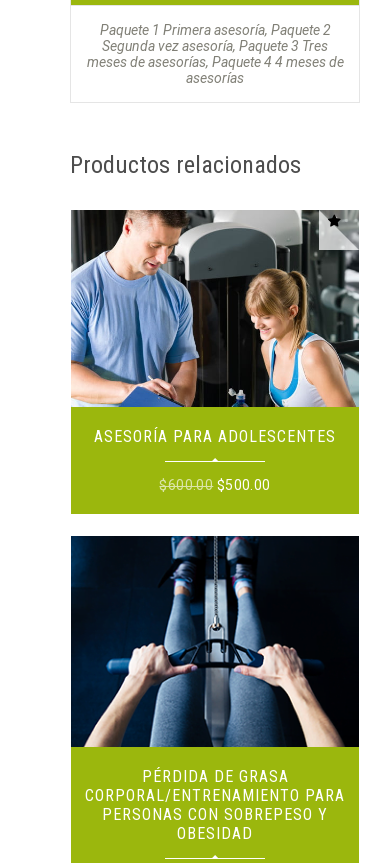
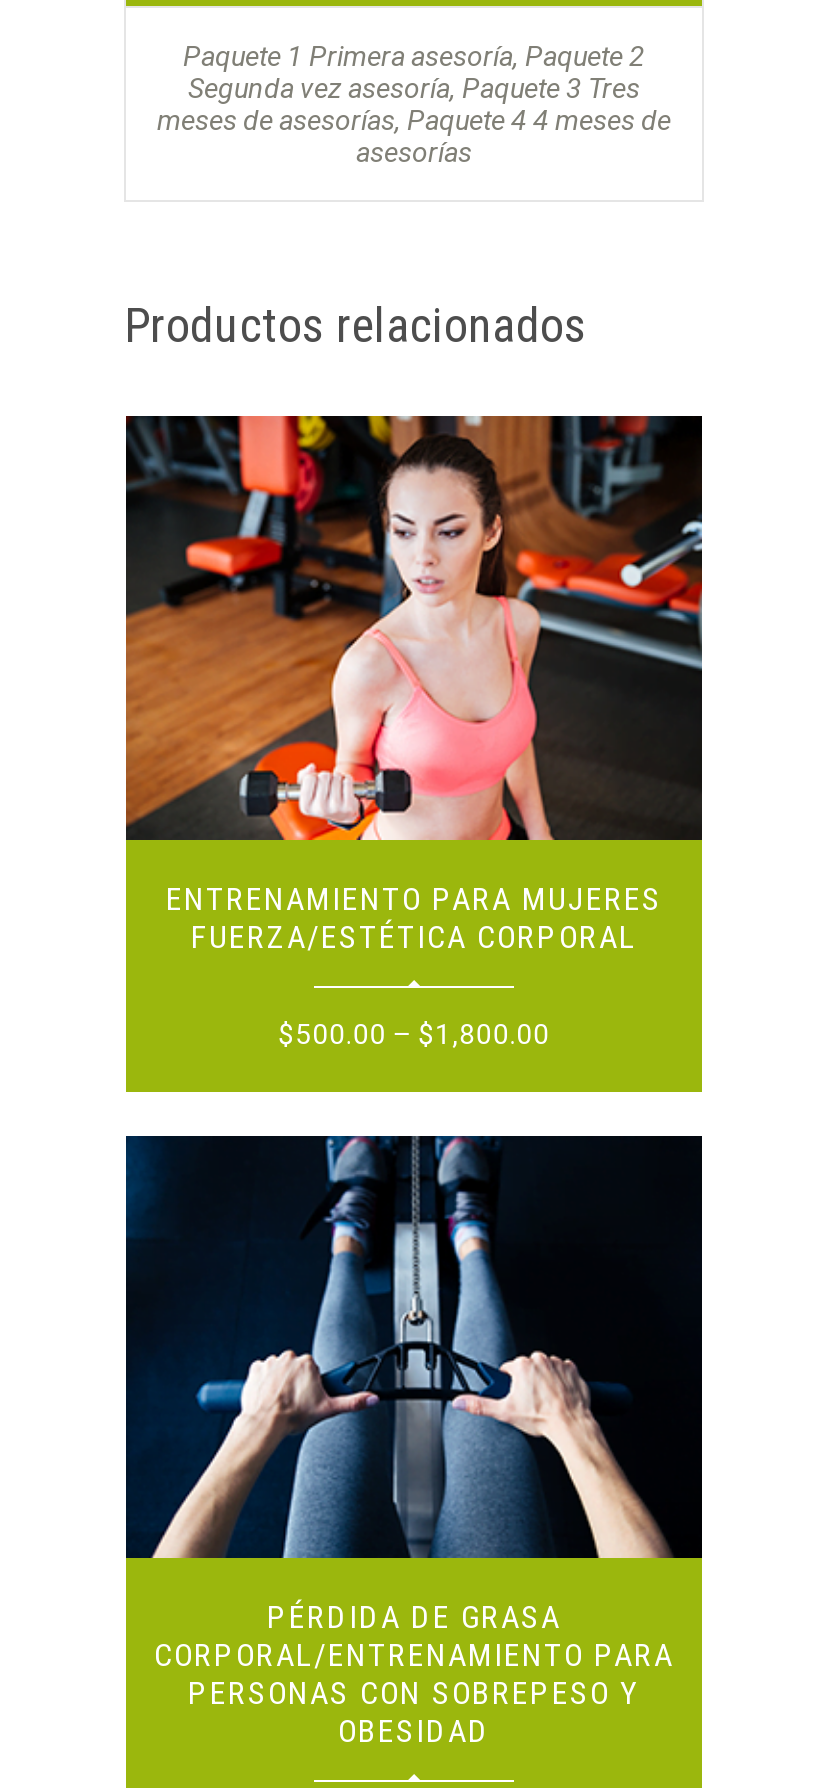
- [image]
- ASESORÍA PARA ADOLESCENTES
+ [image]
+ ENTRENAMIENTO PARA MUJERES
+ FUERZA/ESTÉTICA CORPORAL

- $600.00 $500.00
+ $500.00 – $1,800.00
